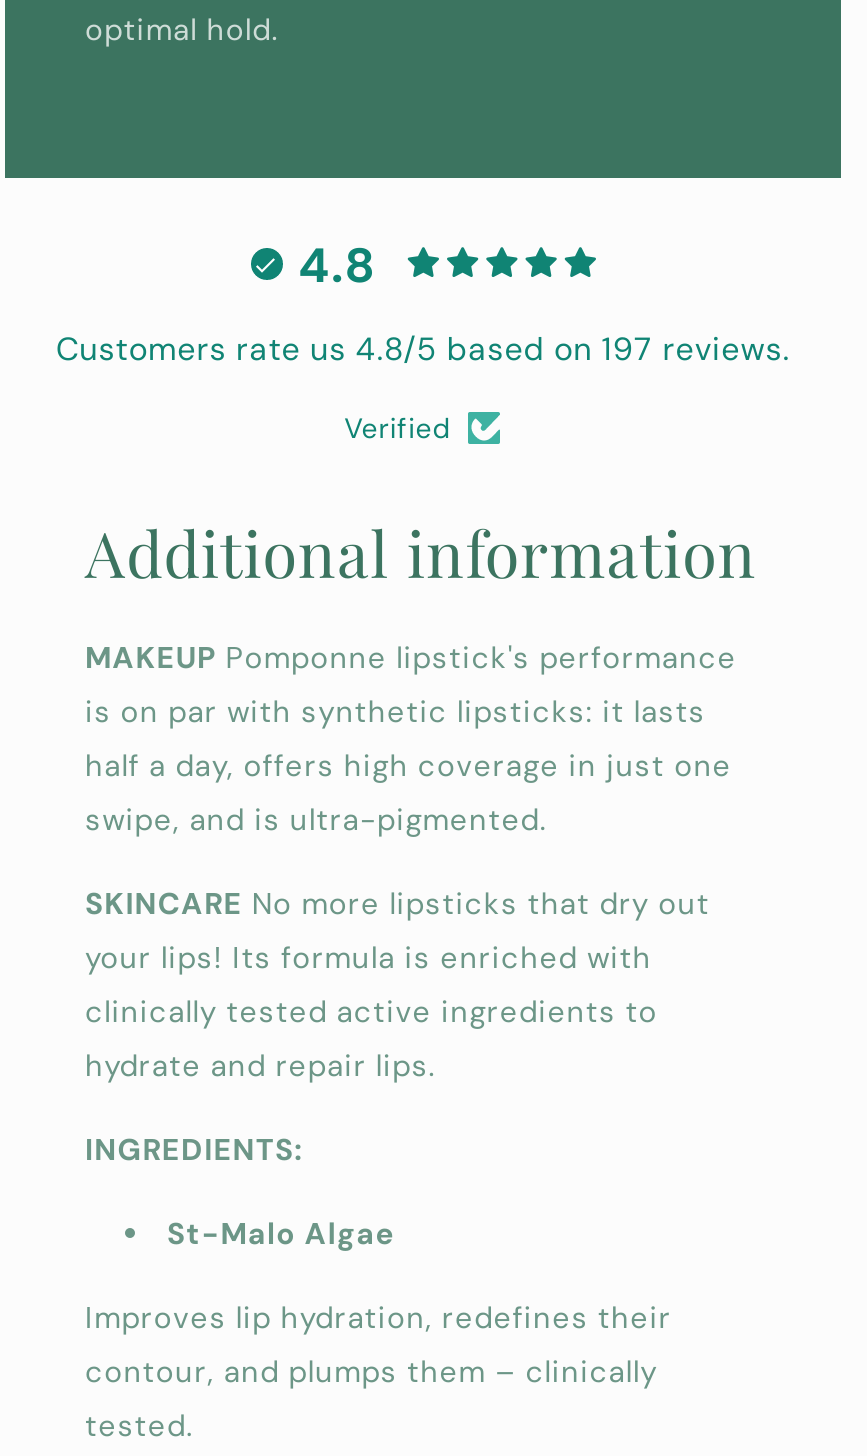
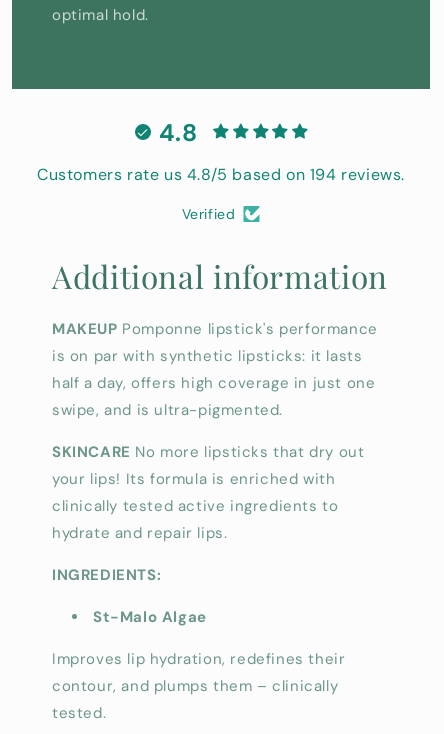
- Customers rate us 4.8/5 based on 197 reviews.
+ Customers rate us 4.8/5 based on 194 reviews.
